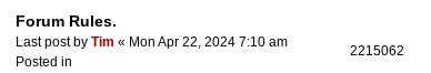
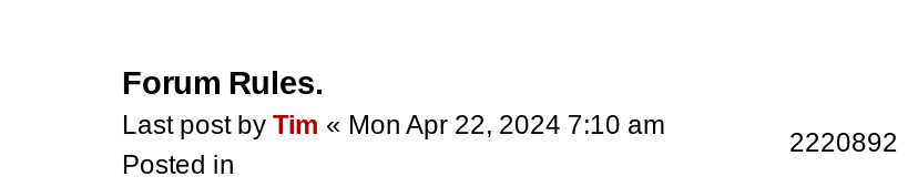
- 2215062
+ 2220892
